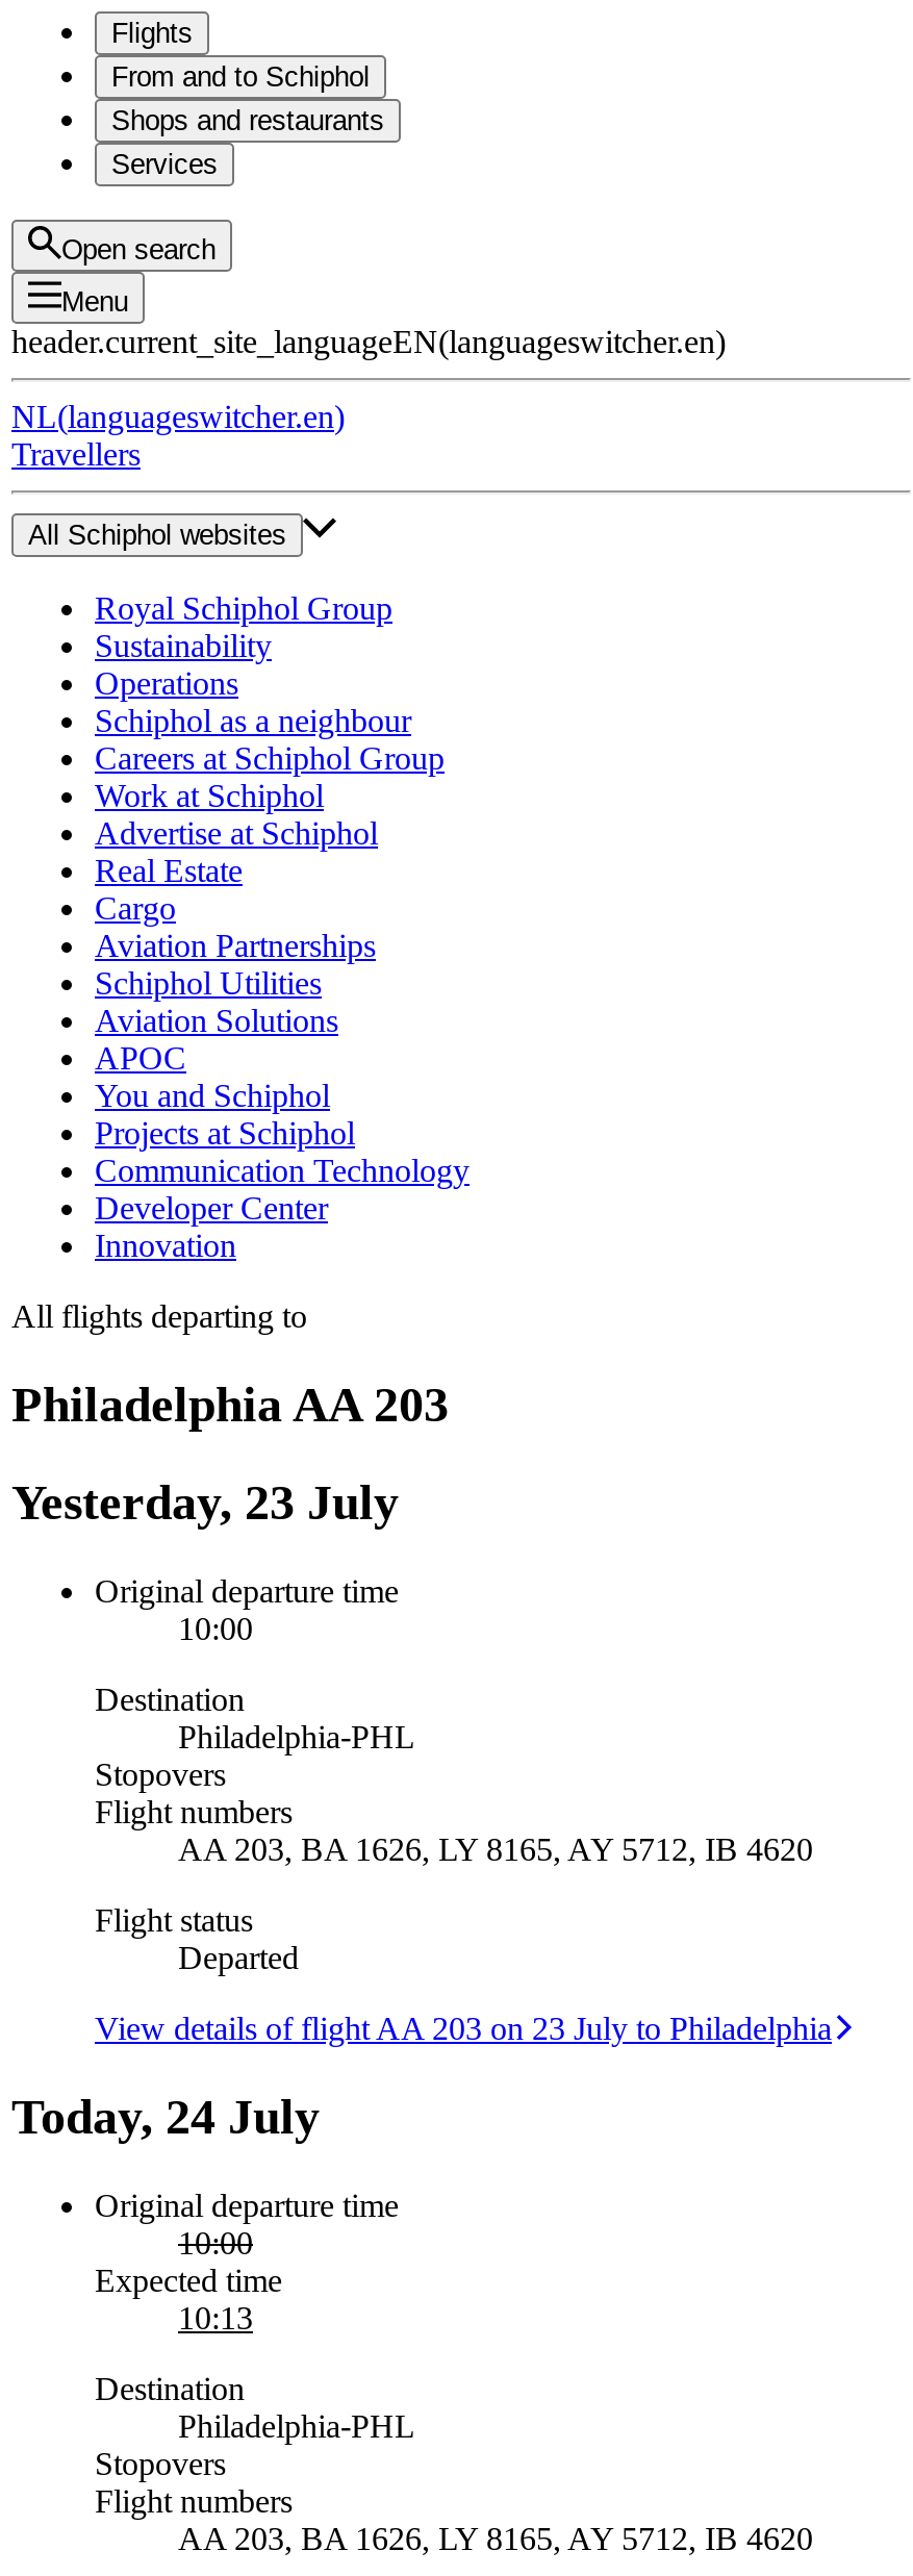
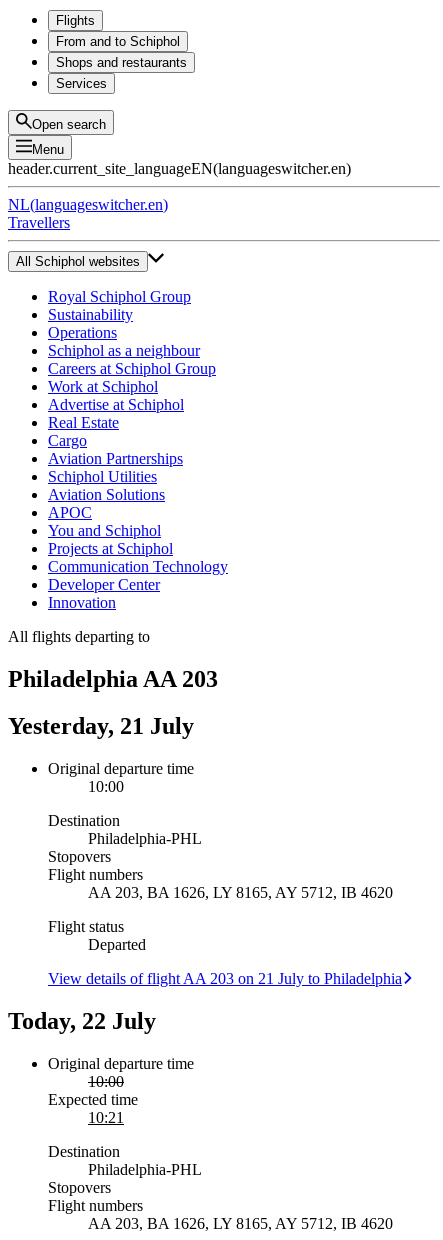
- Yesterday, 23 July
+ Yesterday, 21 July

- View details of flight AA 203 on 23 July to Philadelphia
+ View details of flight AA 203 on 21 July to Philadelphia

- Today, 24 July
+ Today, 22 July

- 10:13
+ 10:21
